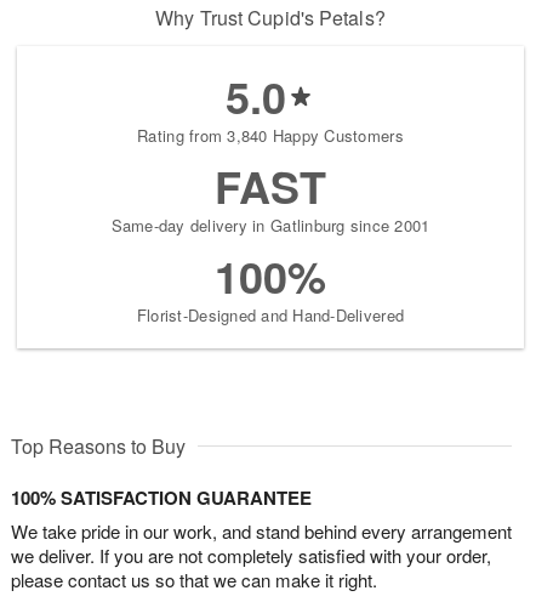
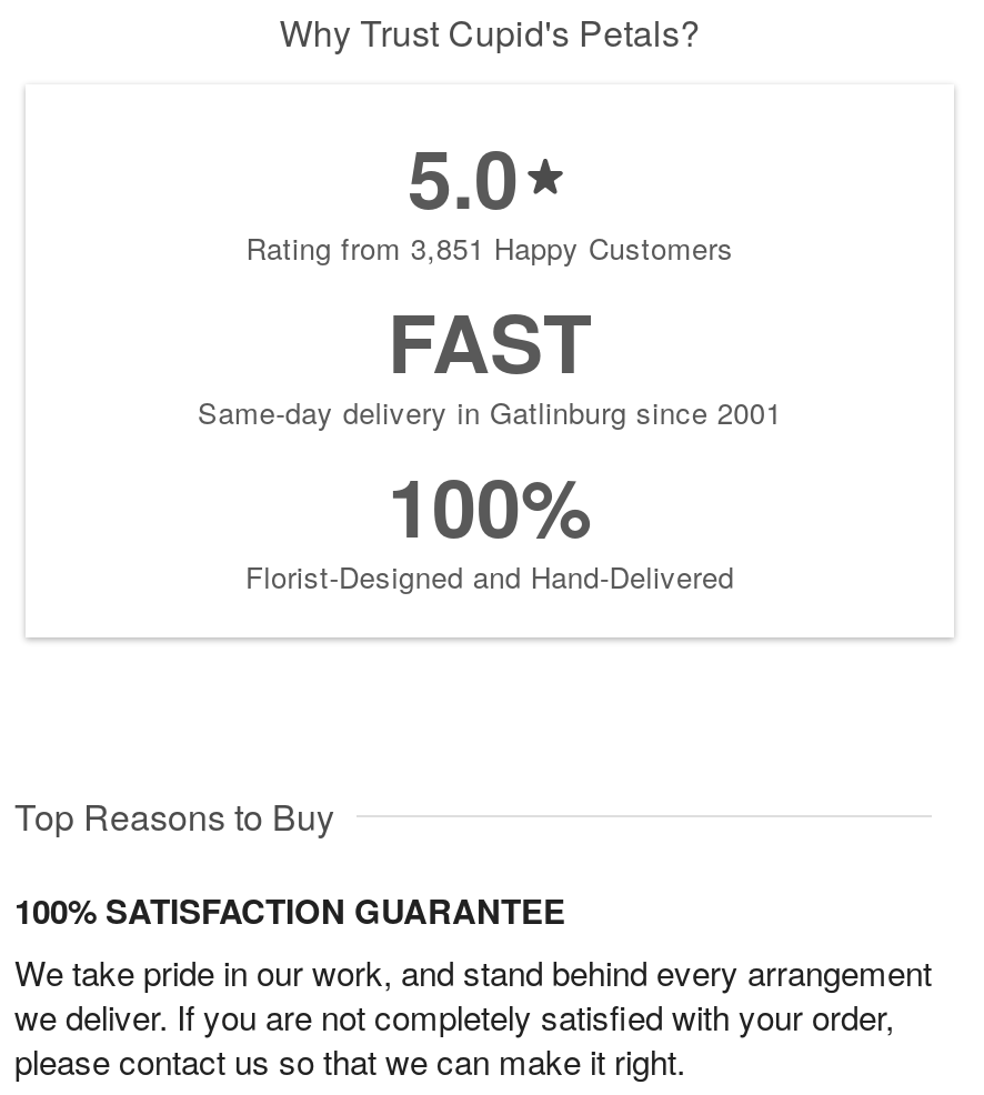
- Rating from 3,840 Happy Customers
+ Rating from 3,851 Happy Customers
